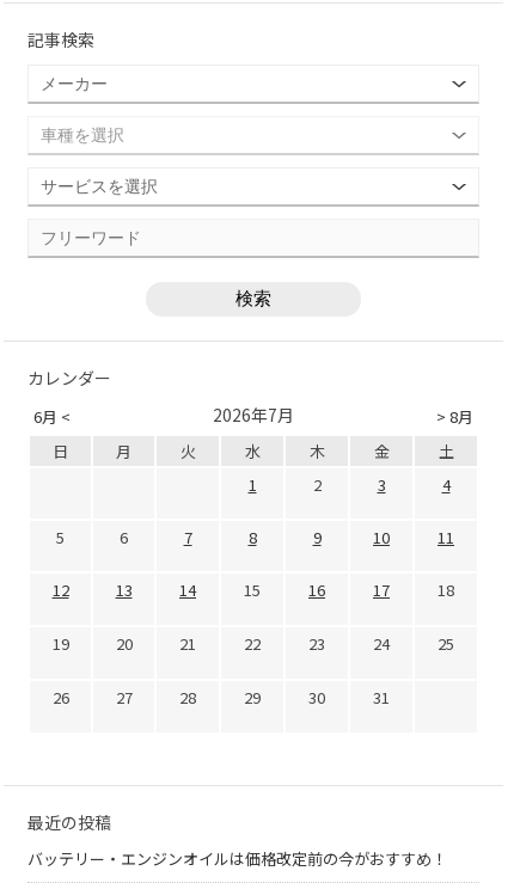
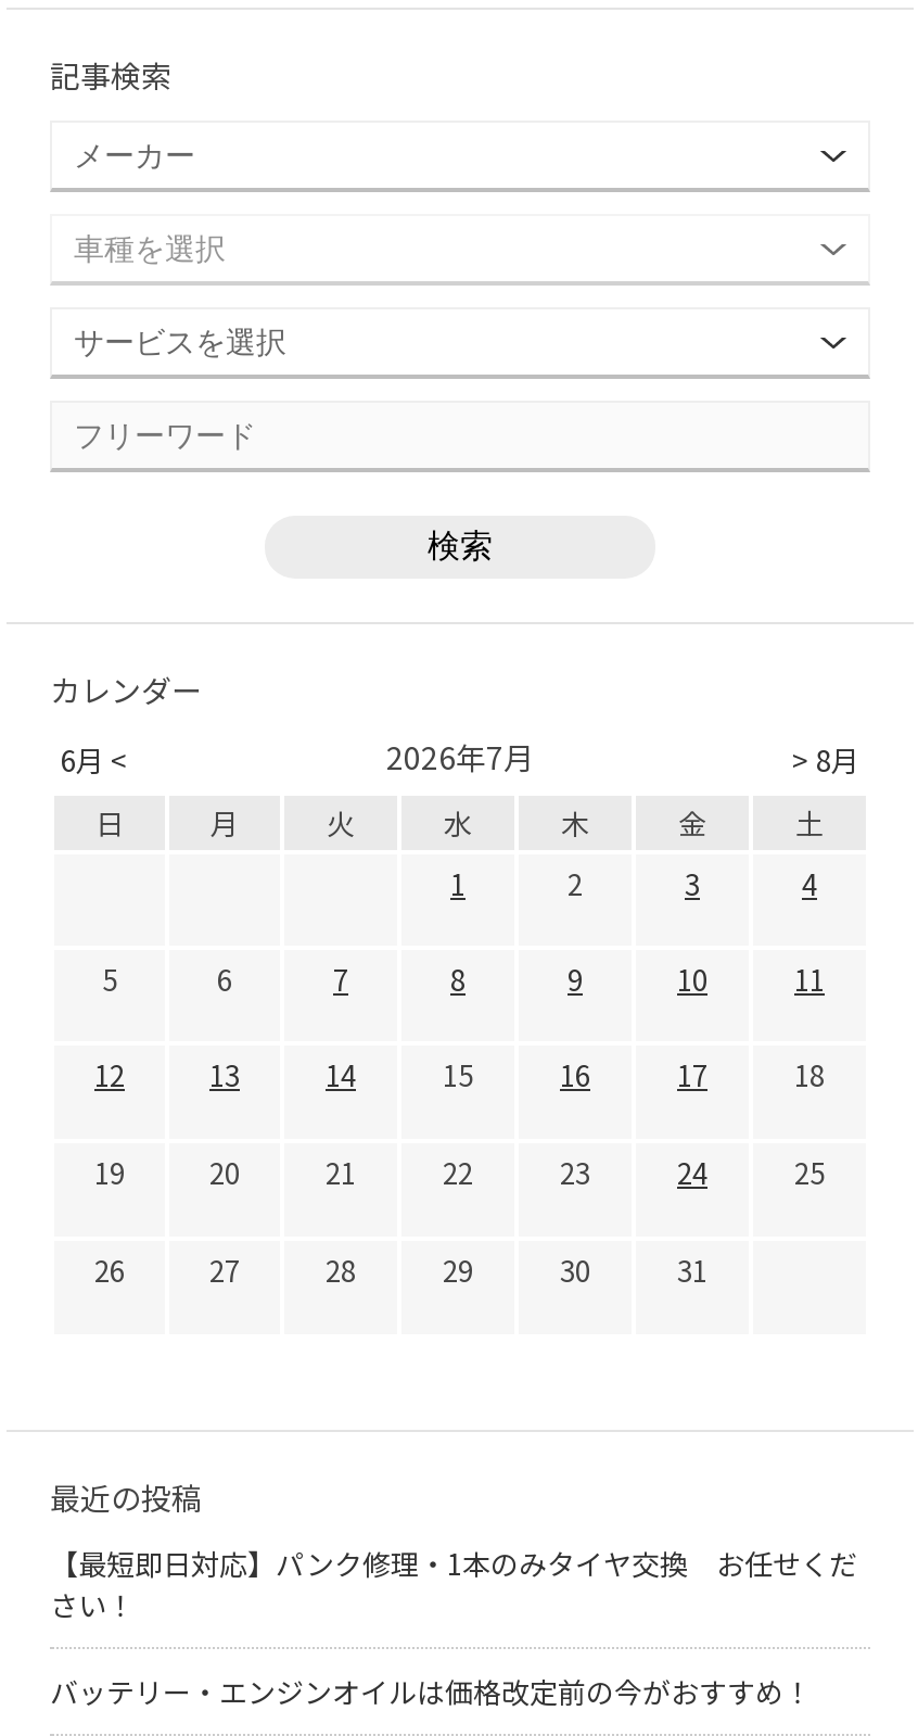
+ 【最短即日対応】パンク修理・1本のみタイヤ交換 お任せくだ
+ さい！
